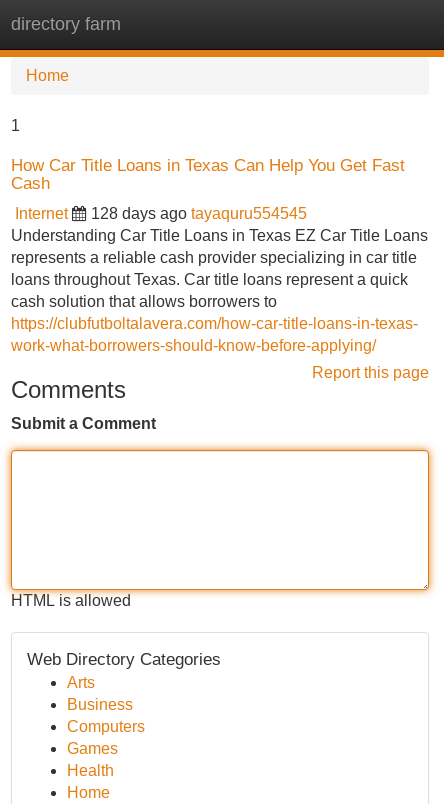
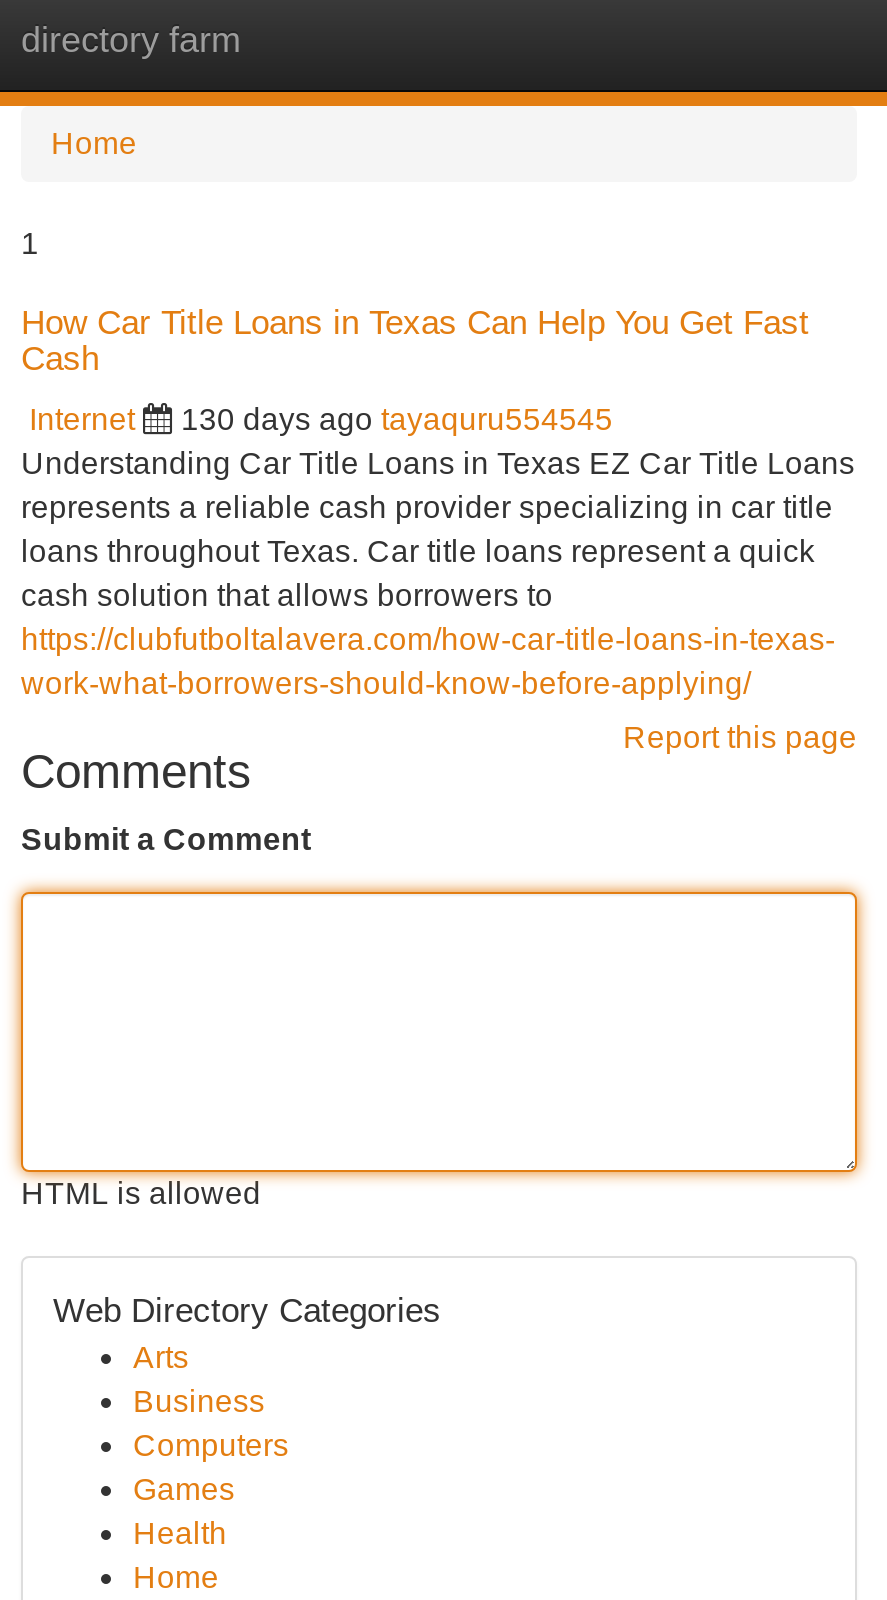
- 128 days ago tayaquru554545
+ 130 days ago tayaquru554545
